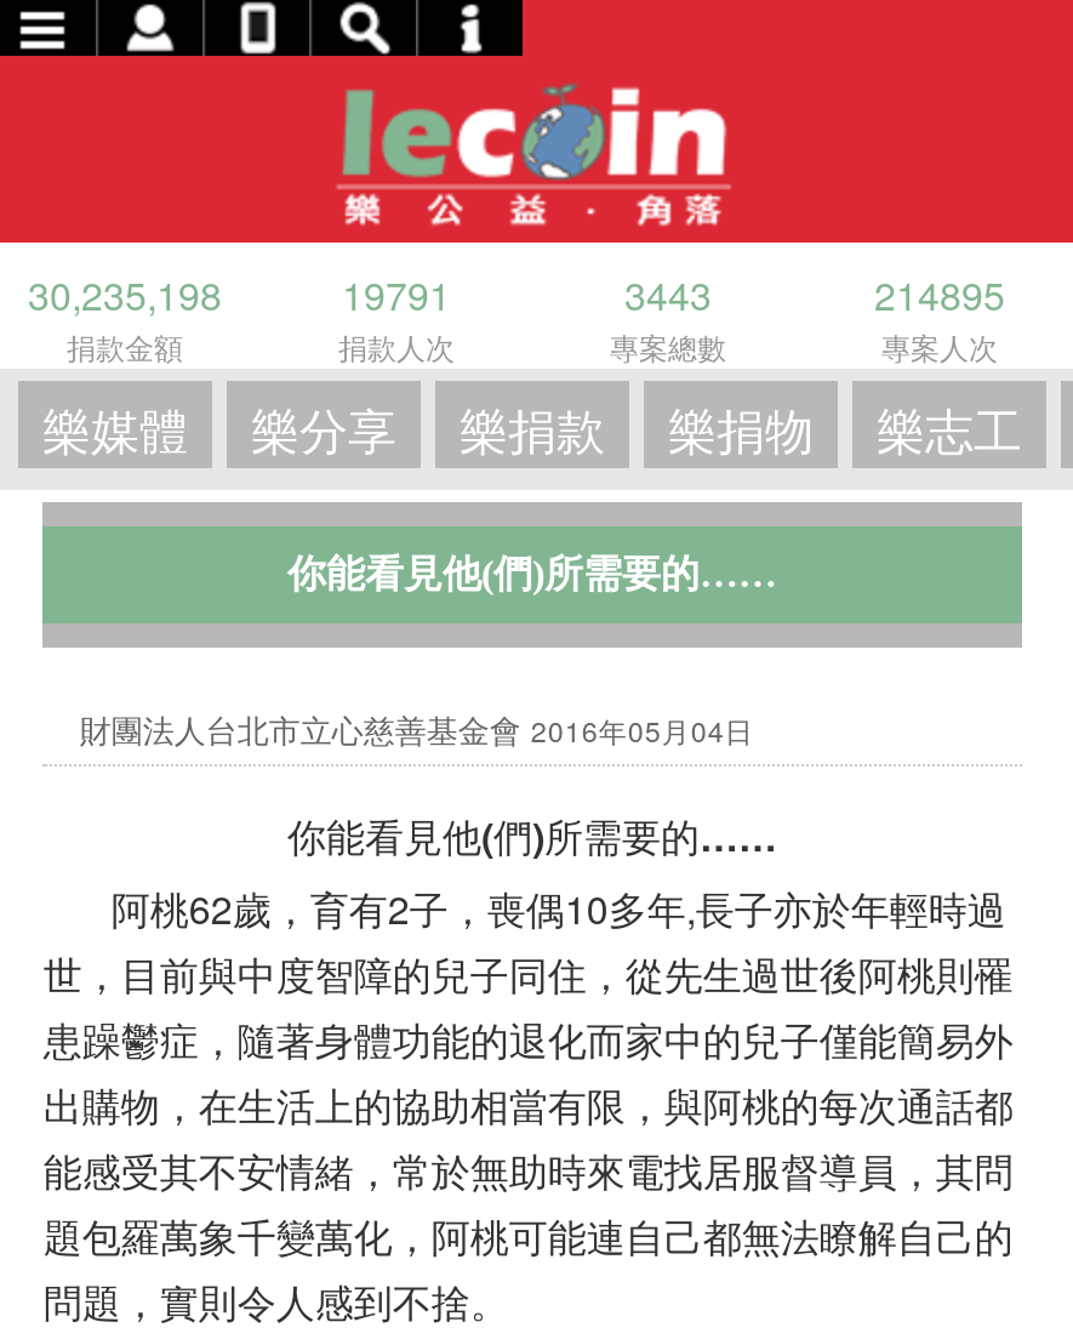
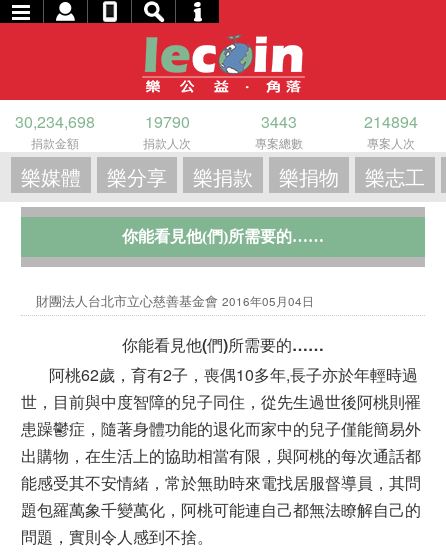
- 30,235,198
+ 30,234,698

- 19791
+ 19790

- 214895
+ 214894
